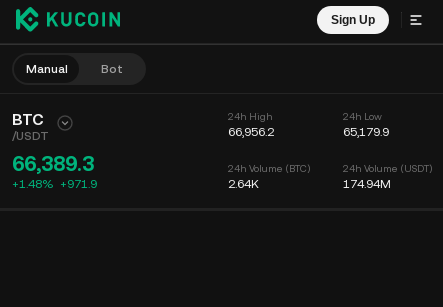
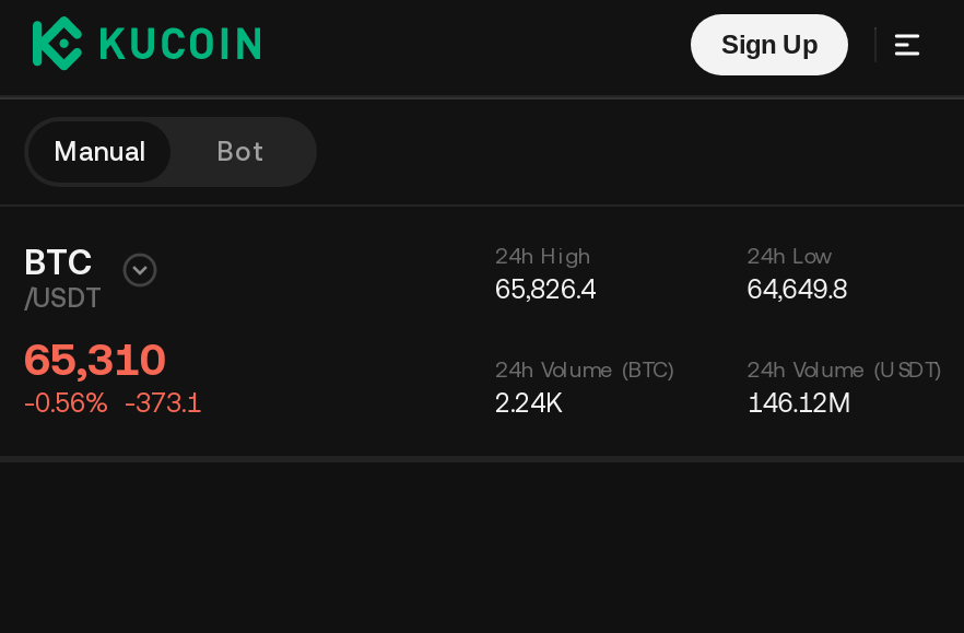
- 66,956.2
+ 65,826.4

- 65,179.9
+ 64,649.8

- 66,389.3
- +1.48% +971.9
+ 65,310
+ -0.56% -373.1

- 2.64K
+ 2.24K

- 174.94M
+ 146.12M
